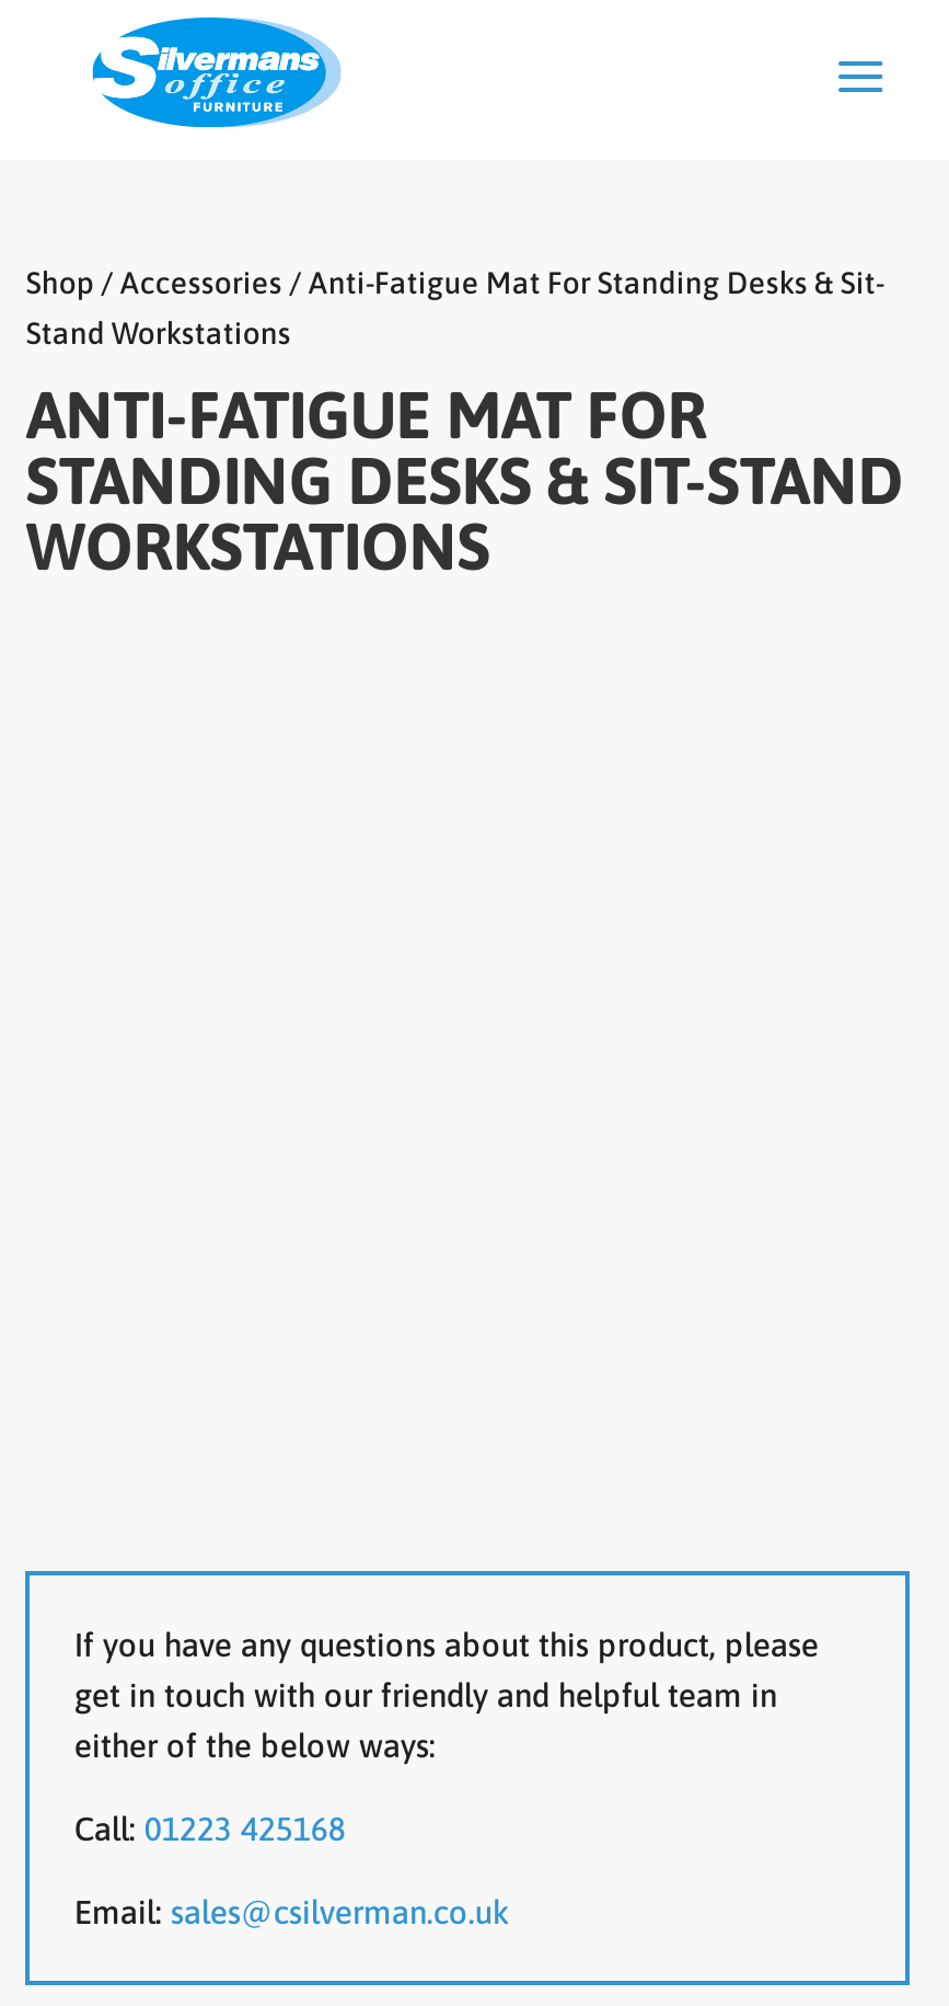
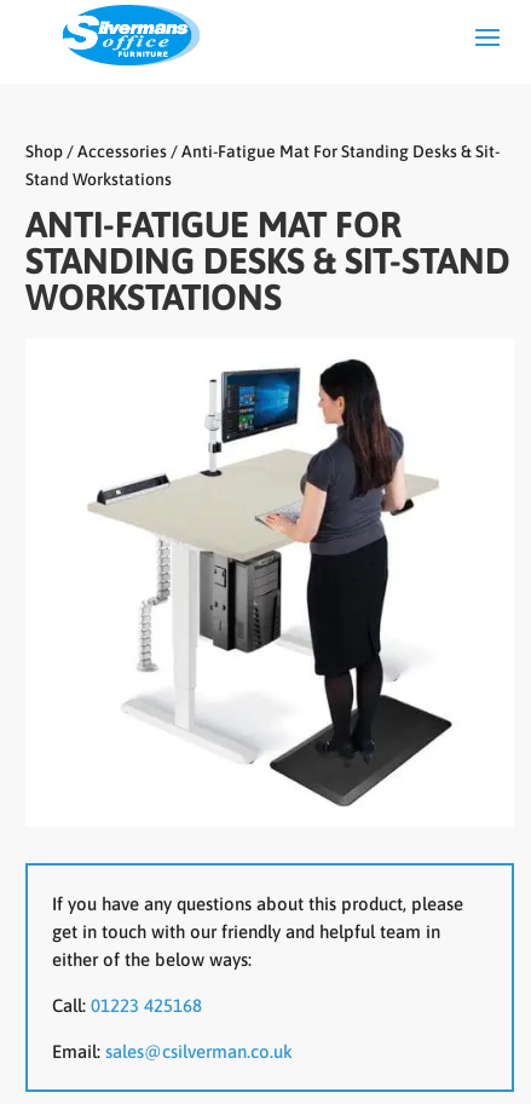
+ [image]
